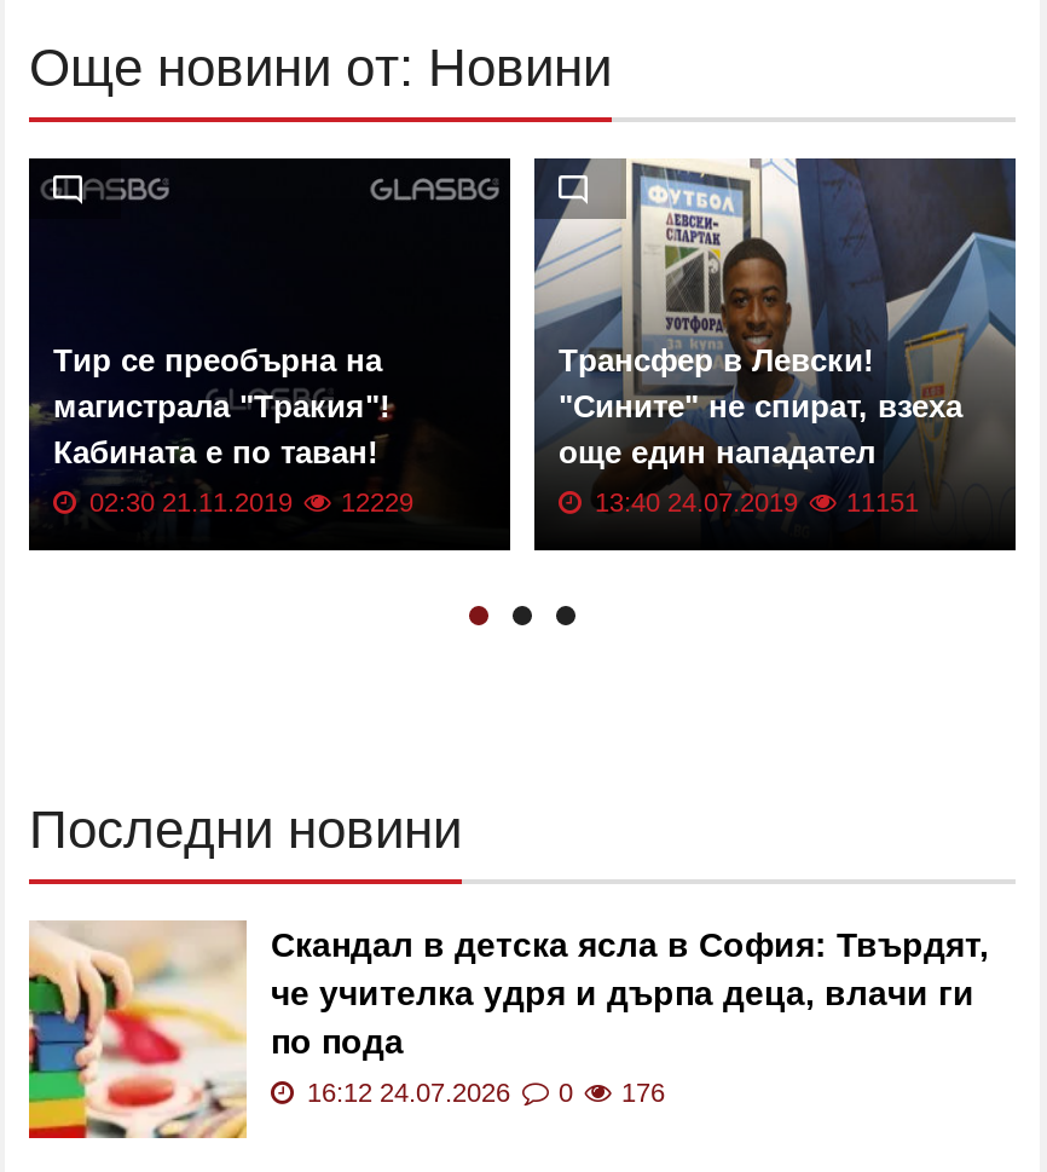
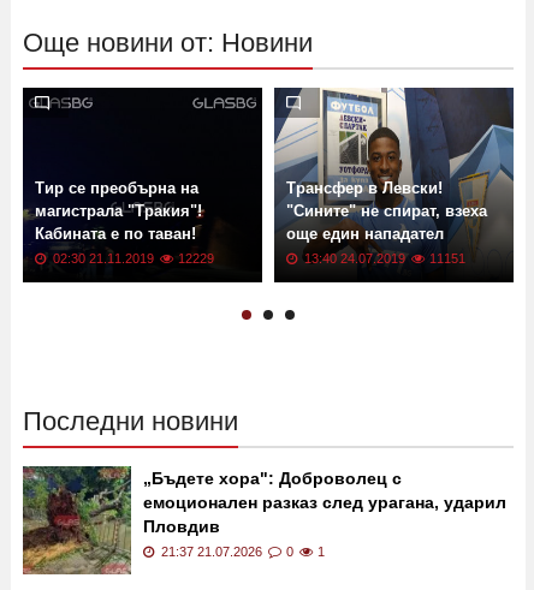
- [image]
- Скандал в детска ясла в София: Твърдят,
- че учителка удря и дърпа деца, влачи ги
- по пода
- 16:12 24.07.2026
+ [image]
+ „Бъдете хора": Доброволец с
+ емоционален разказ след урагана, ударил
+ Пловдив
+ 21:37 21.07.2026

- 176
+ 1
